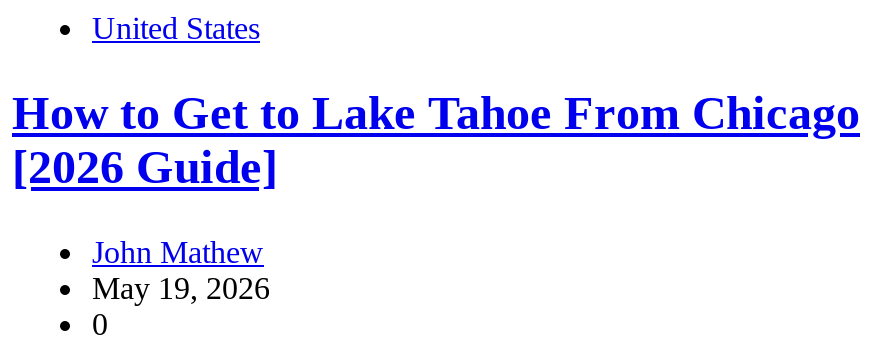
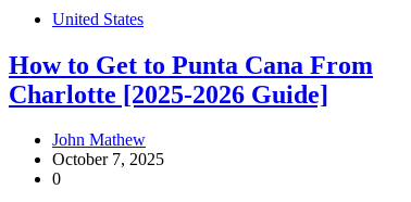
- How to Get to Lake Tahoe From Chicago
- [2026 Guide]
+ How to Get to Punta Cana From
+ Charlotte [2025-2026 Guide]

- May 19, 2026
+ October 7, 2025
